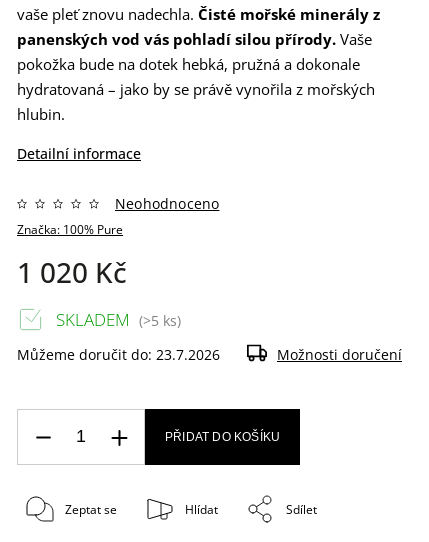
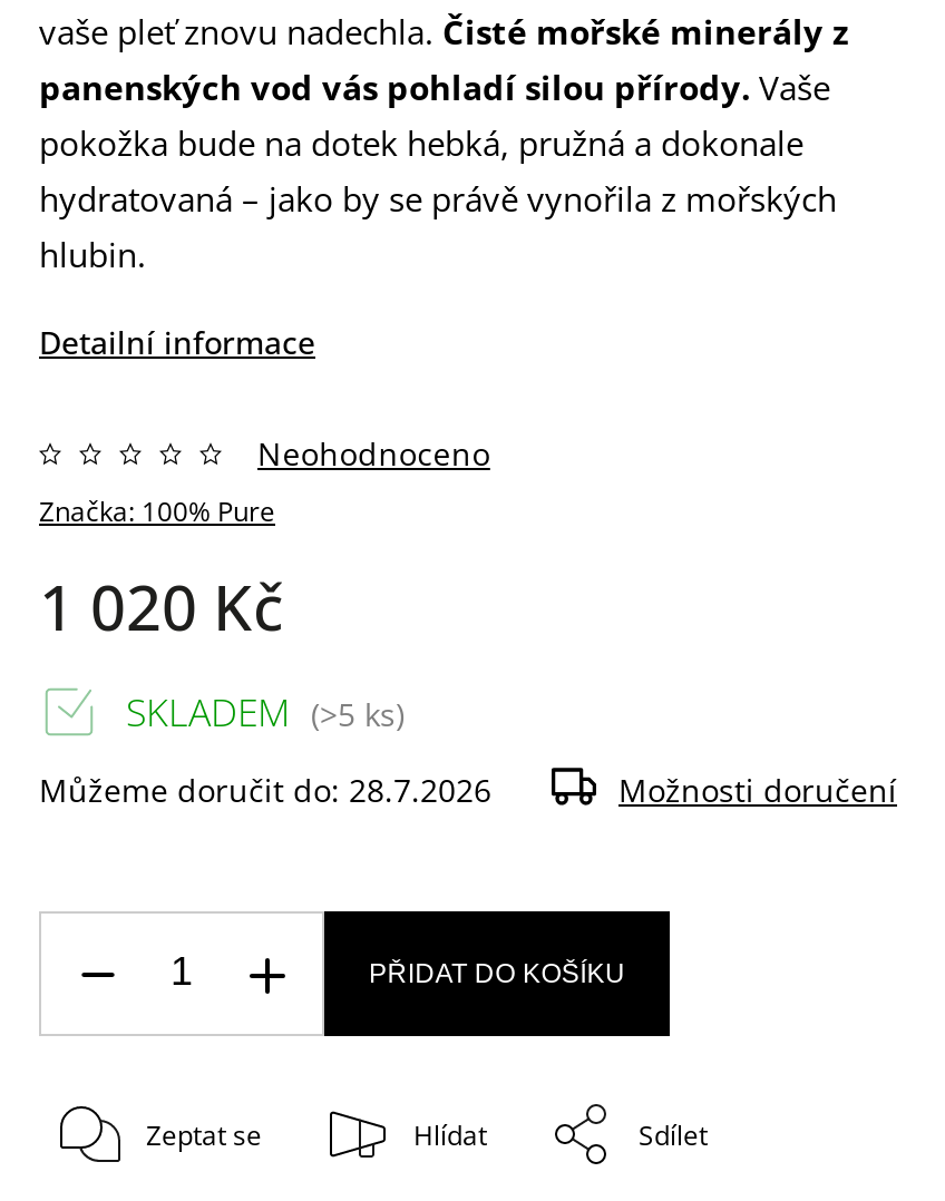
- Můžeme doručit do: 23.7.2026
+ Můžeme doručit do: 28.7.2026
